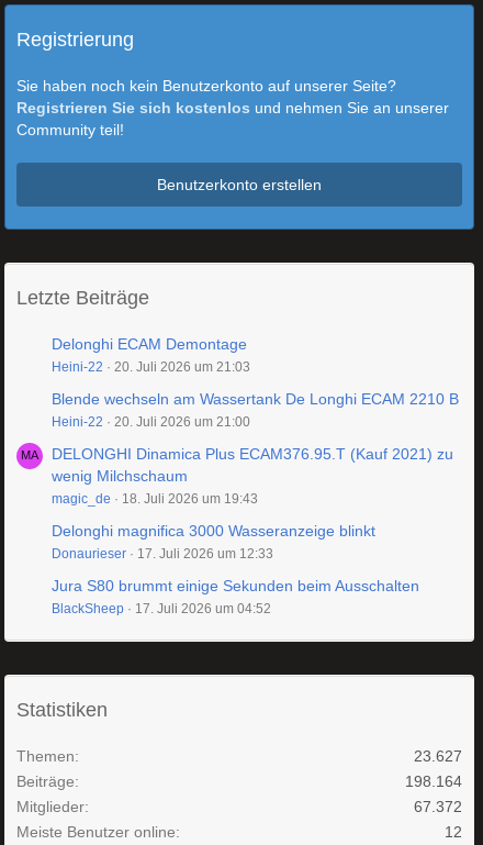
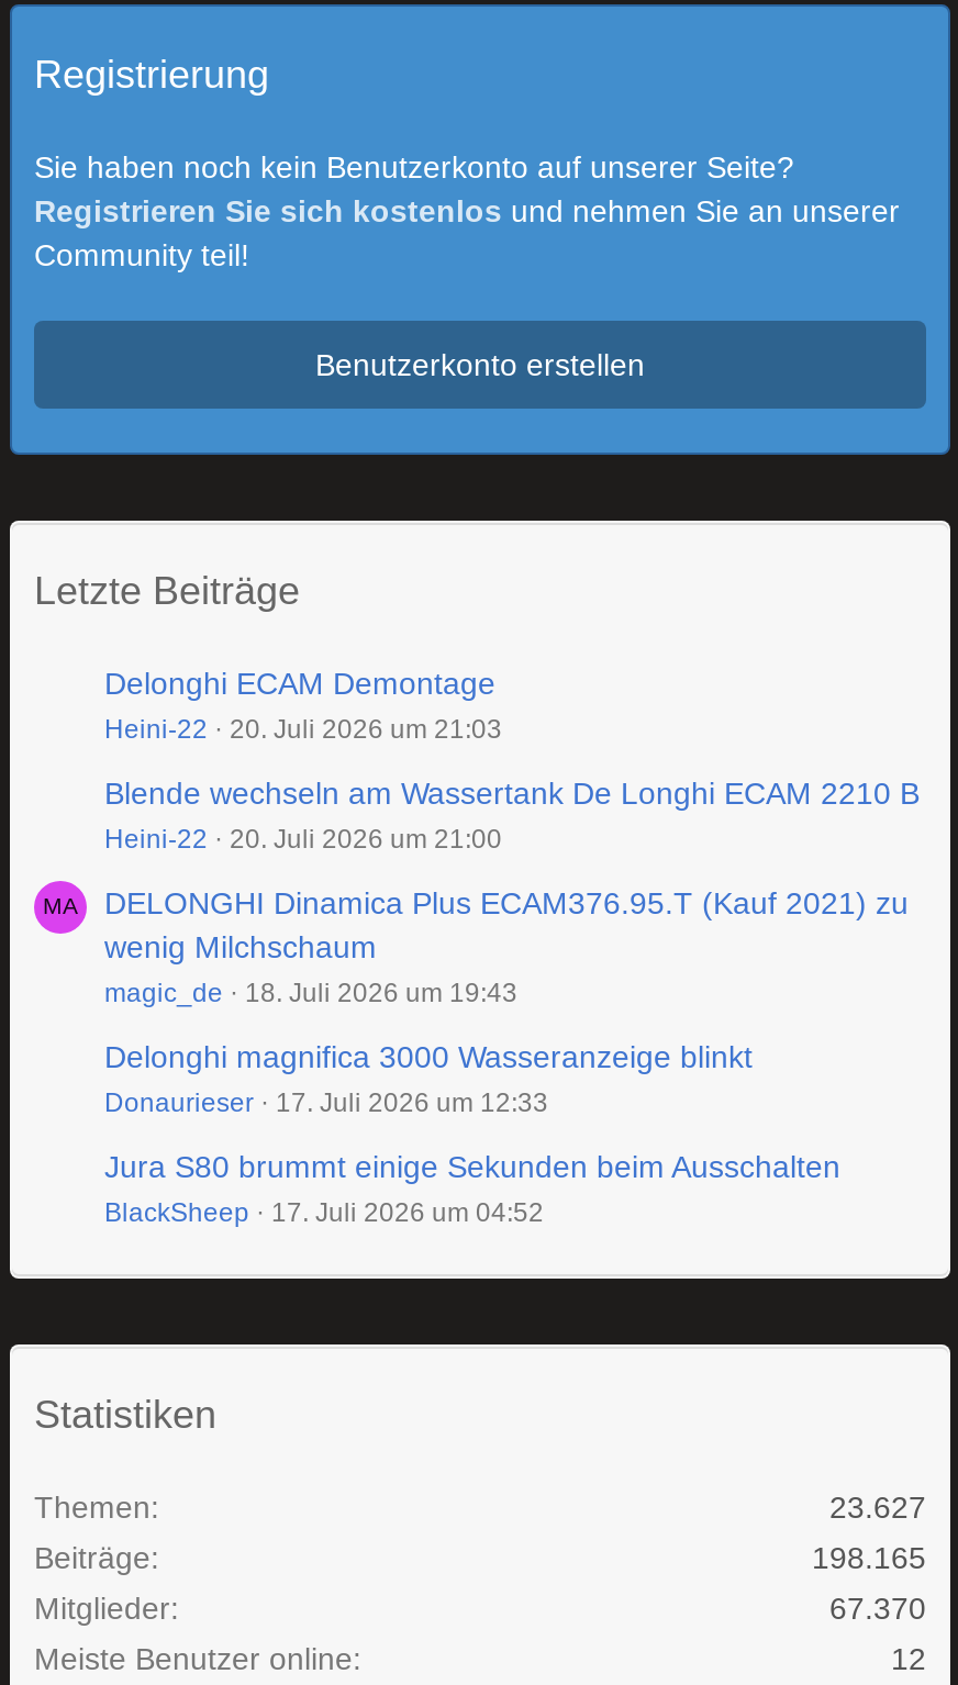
- 198.164
+ 198.165

- 67.372
+ 67.370
